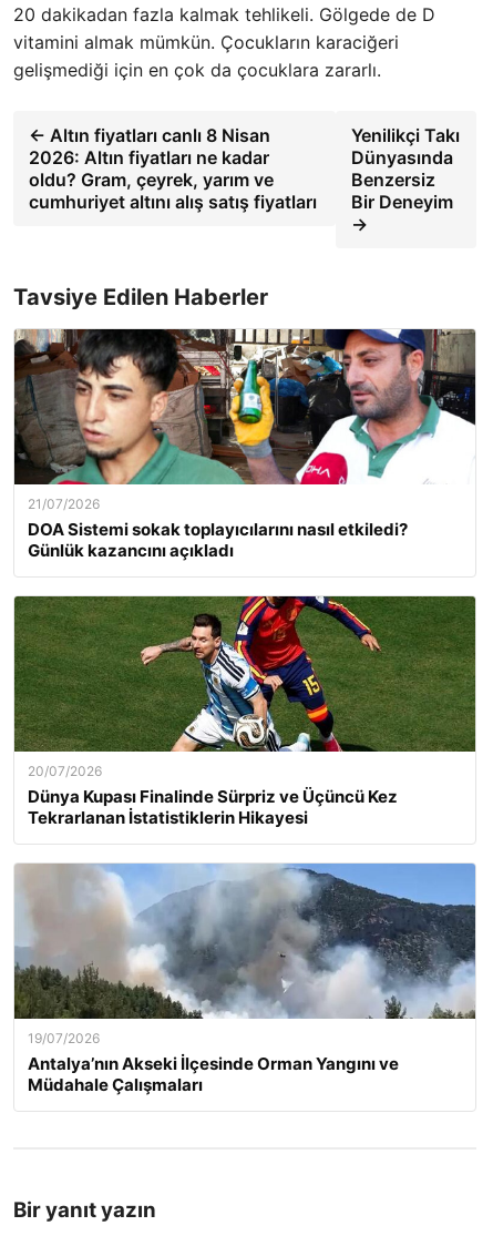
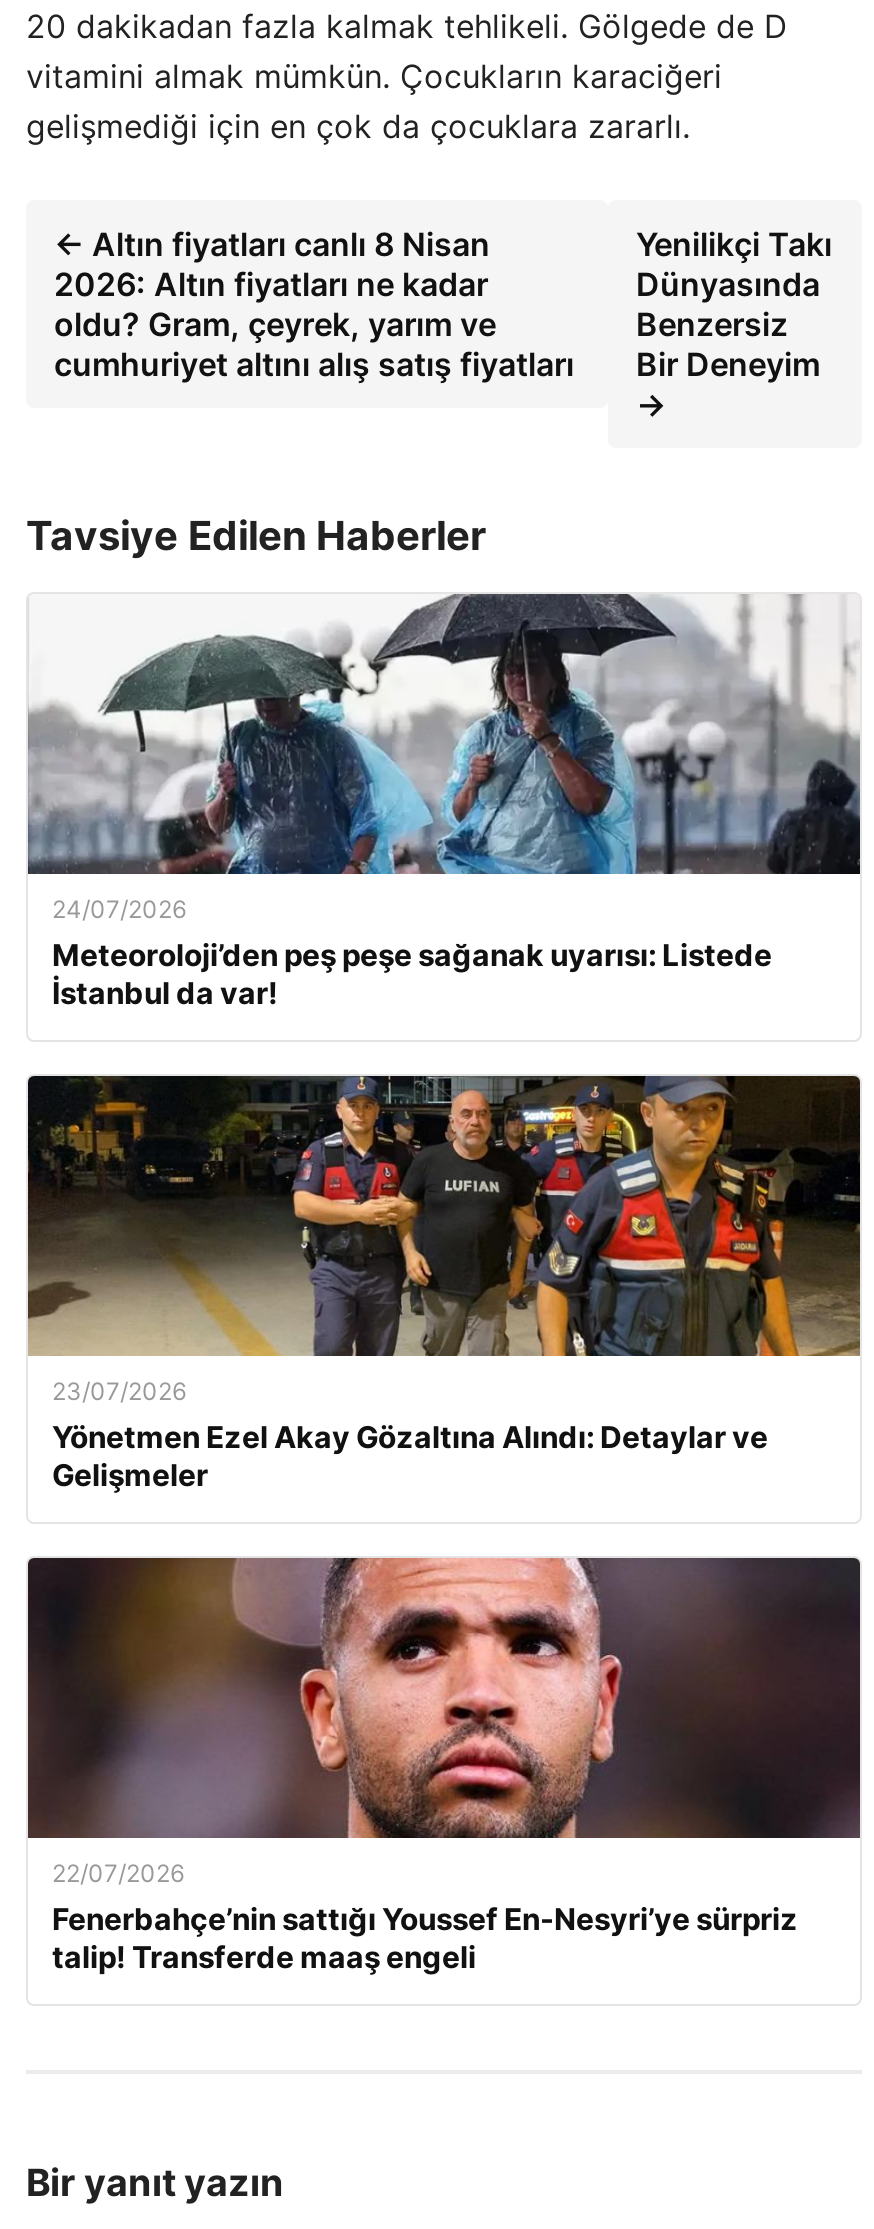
- [image]
- 21/07/2026
- DOA Sistemi sokak toplayıcılarını nasıl etkiledi?
- Günlük kazancını açıkladı
+ [image]
+ 24/07/2026
+ Meteoroloji’den peş peşe sağanak uyarısı: Listede
+ İstanbul da var!

- [image]
- 20/07/2026
- Dünya Kupası Finalinde Sürpriz ve Üçüncü Kez
- Tekrarlanan İstatistiklerin Hikayesi
+ [image]
+ 23/07/2026
+ Yönetmen Ezel Akay Gözaltına Alındı: Detaylar ve
+ Gelişmeler

- [image]
- 19/07/2026
- Antalya’nın Akseki İlçesinde Orman Yangını ve
- Müdahale Çalışmaları
+ [image]
+ 22/07/2026
+ Fenerbahçe’nin sattığı Youssef En-Nesyri’ye sürpriz
+ talip! Transferde maaş engeli
